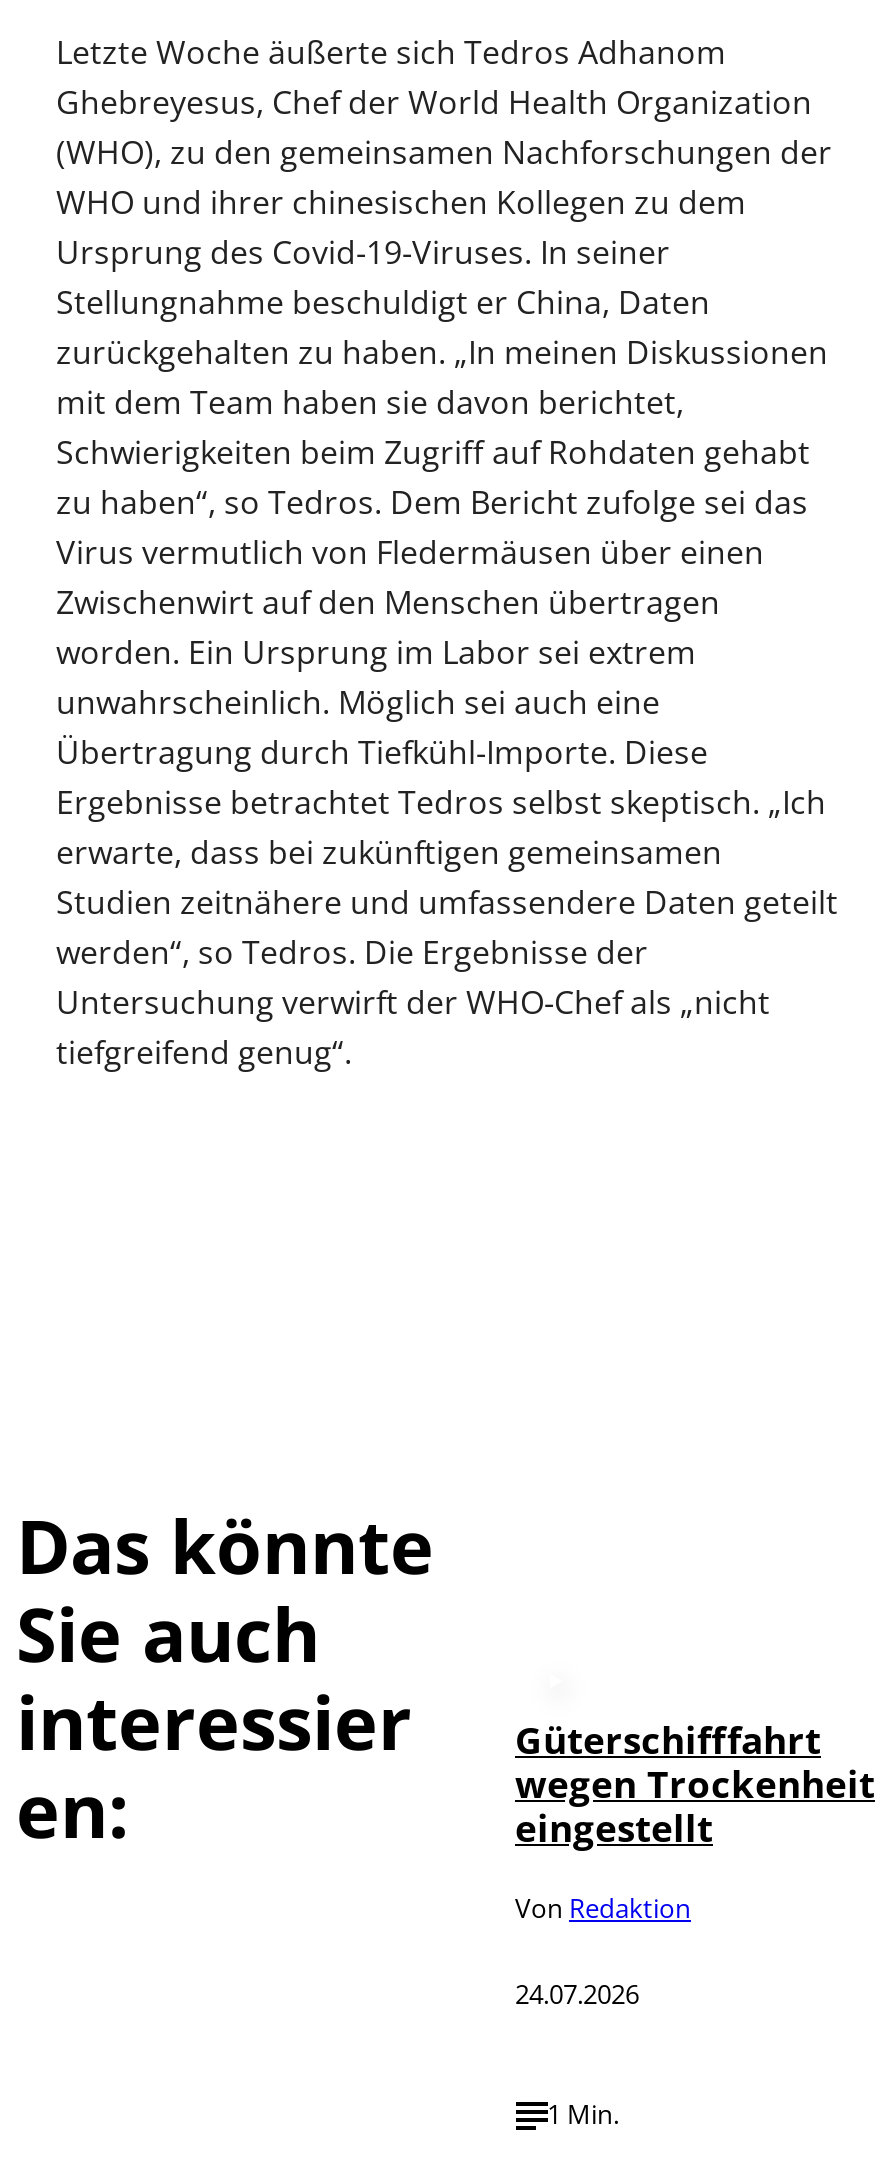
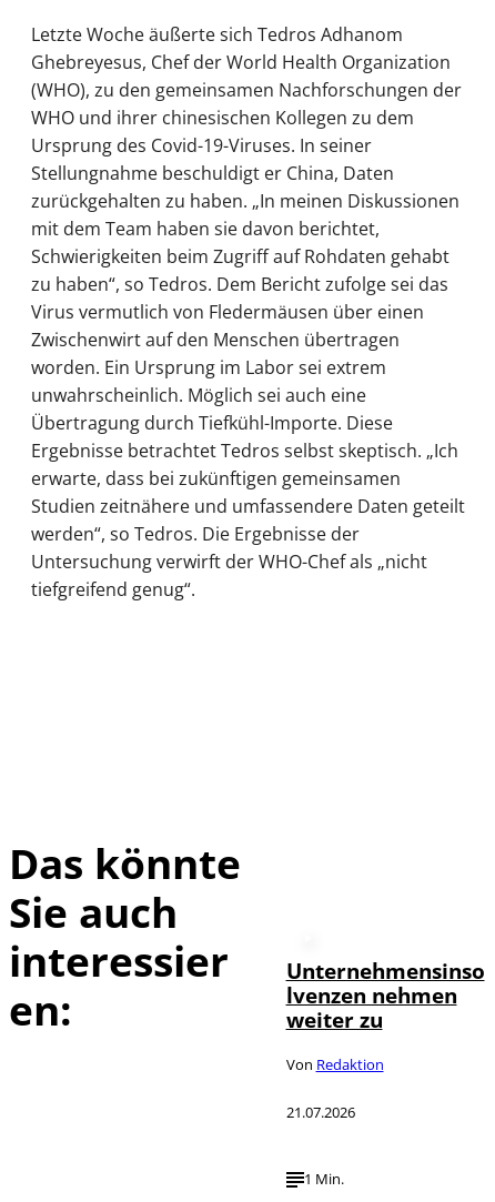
- Güterschifffahrt
- wegen Trockenheit
- eingestellt
+ Unternehmensinso
+ lvenzen nehmen
+ weiter zu

- 24.07.2026
+ 21.07.2026
